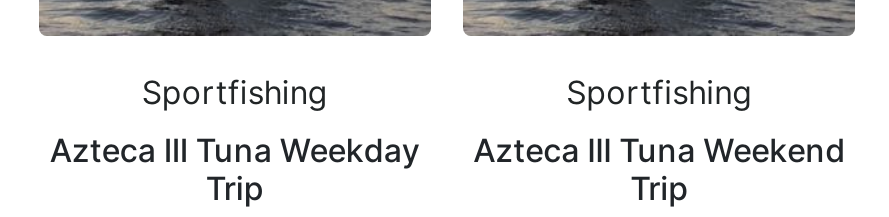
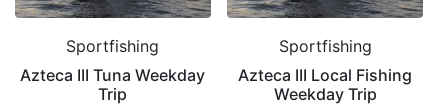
- Azteca III Tuna Weekend
- Trip
+ Azteca III Local Fishing
+ Weekday Trip
